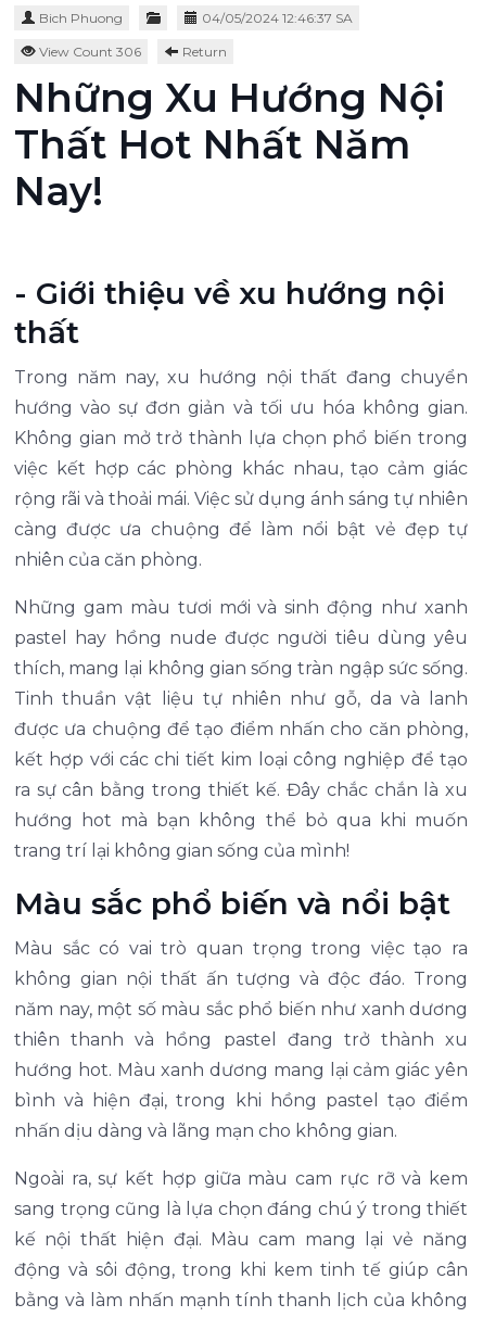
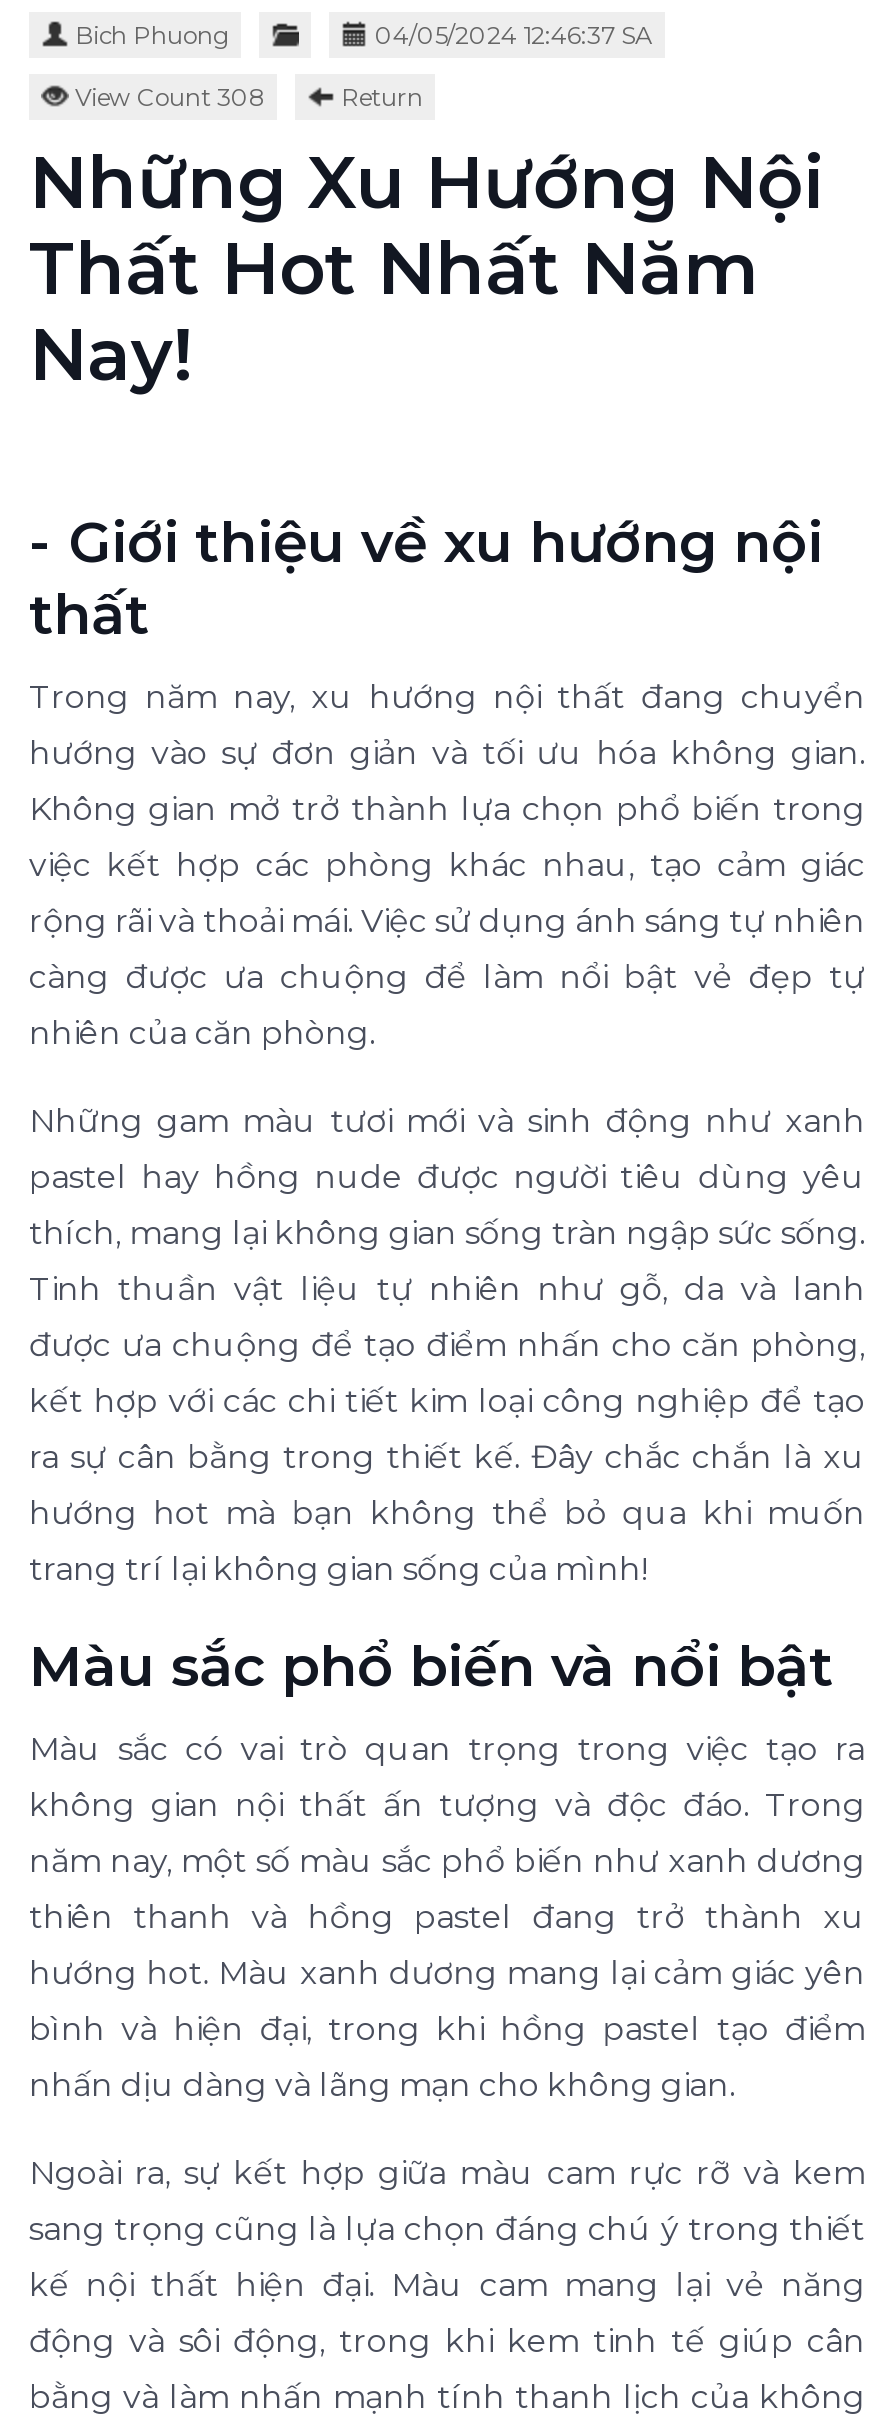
- View Count 306
+ View Count 308
